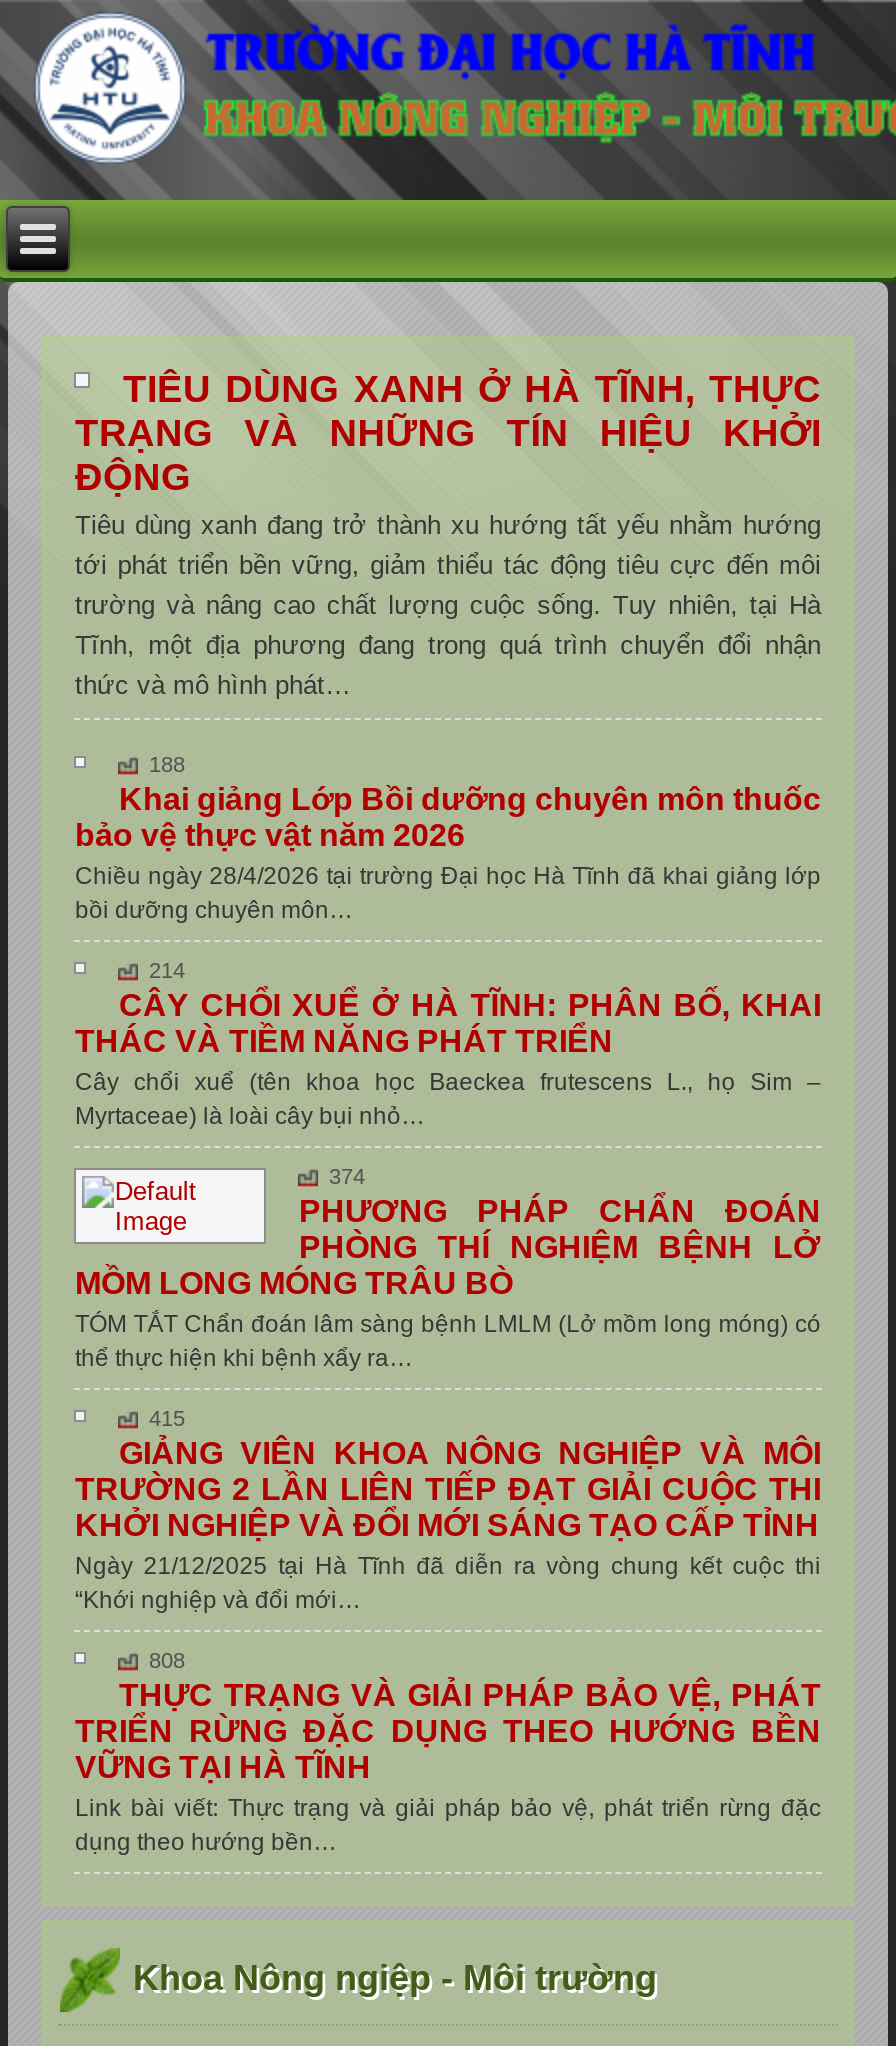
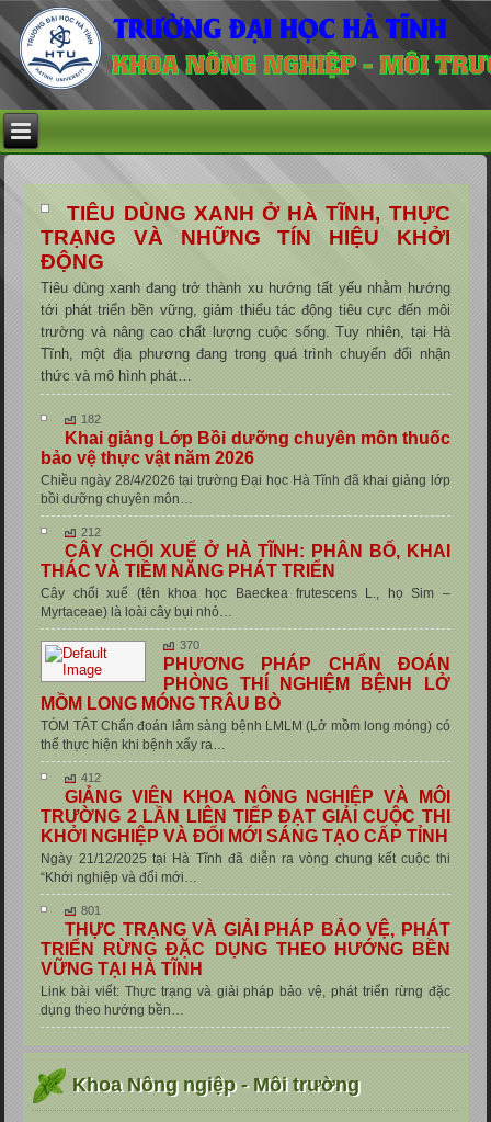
- 188
+ 182

- 214
+ 212

- 374
+ 370

- 415
+ 412

- 808
+ 801
